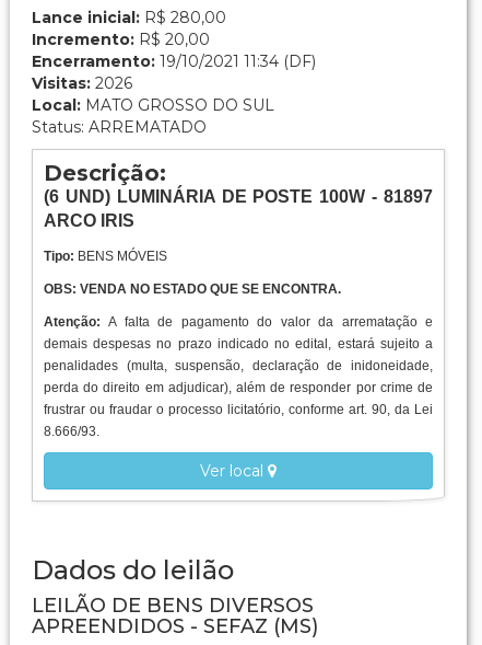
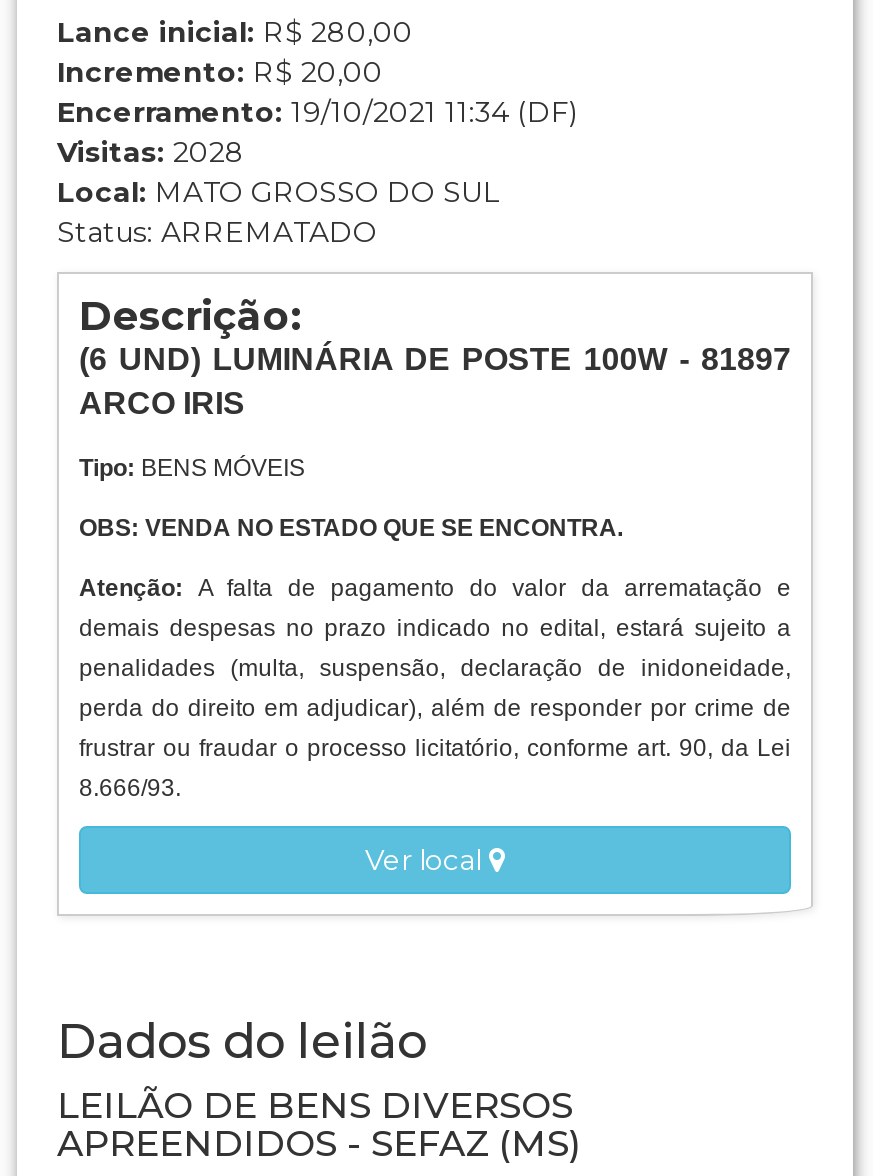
- Visitas: 2026
+ Visitas: 2028
